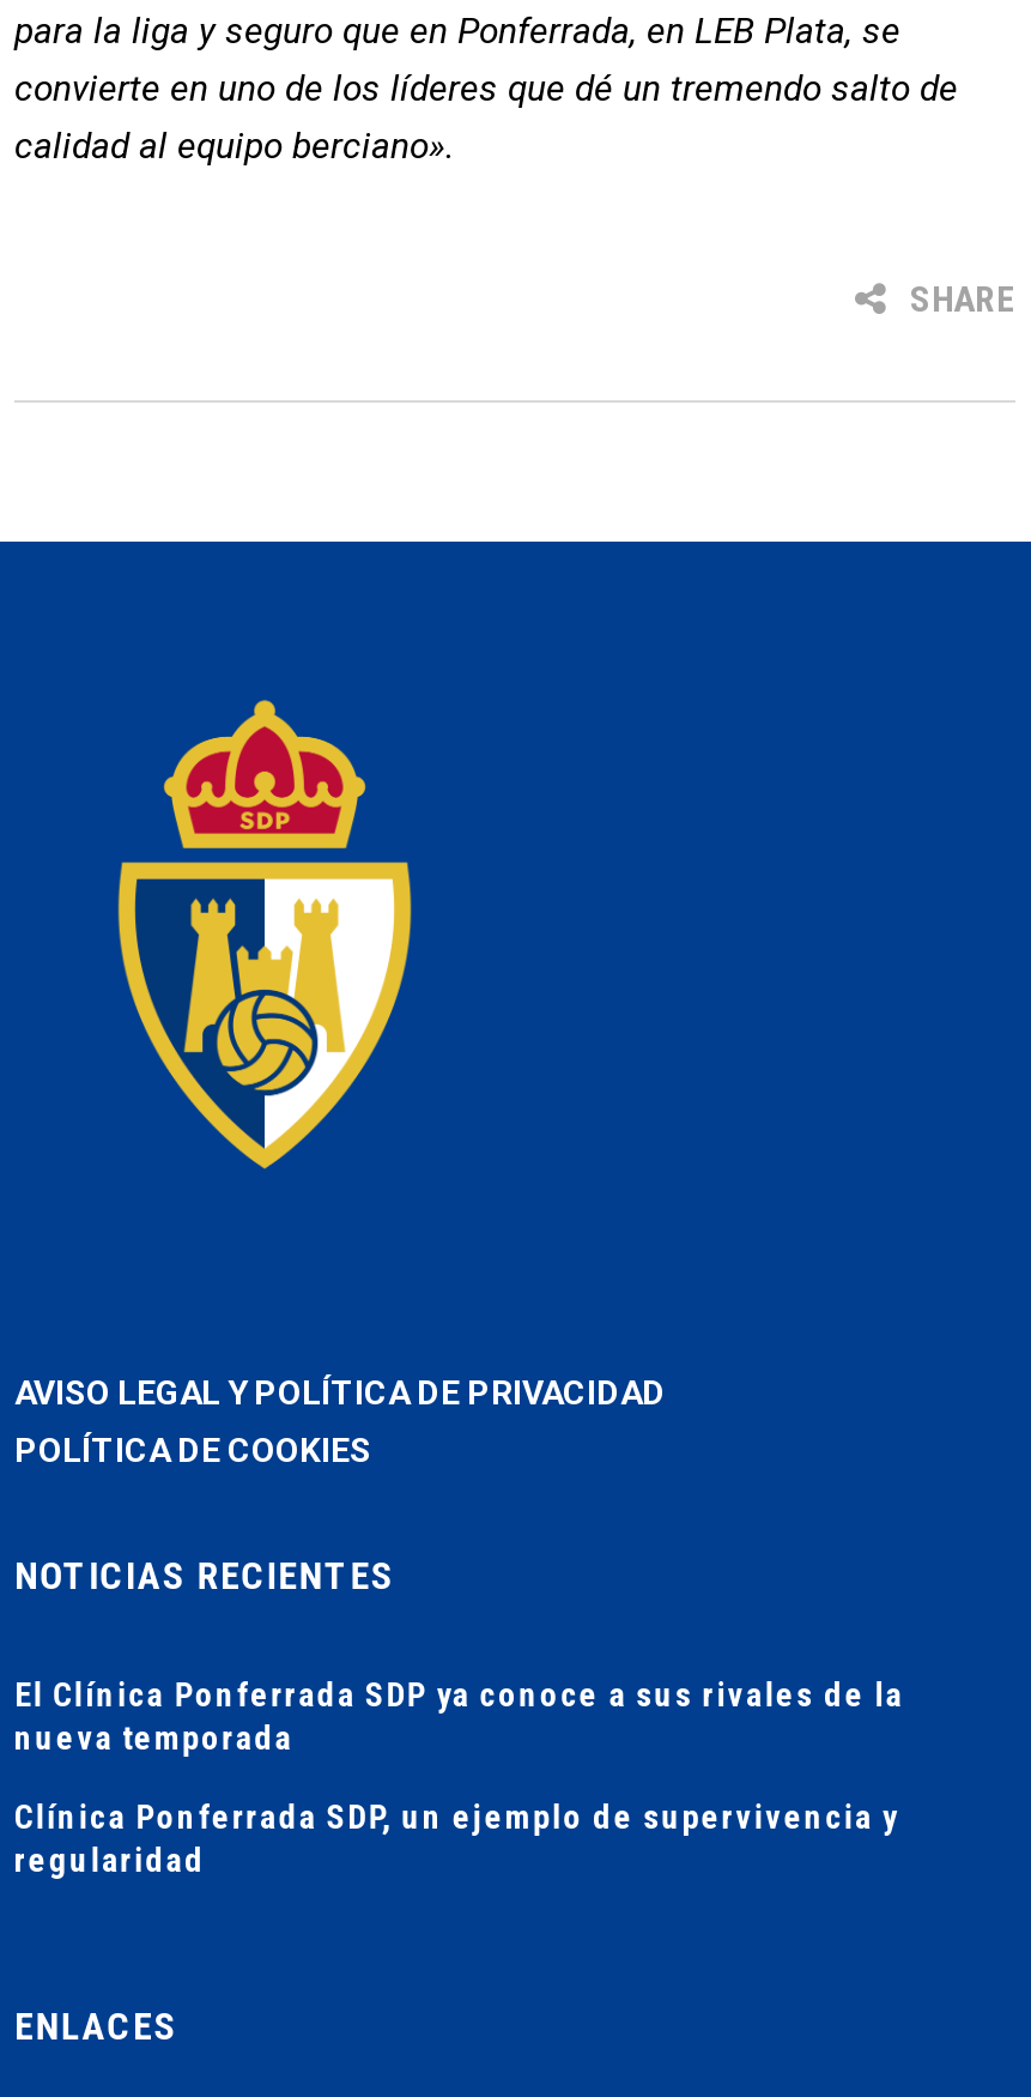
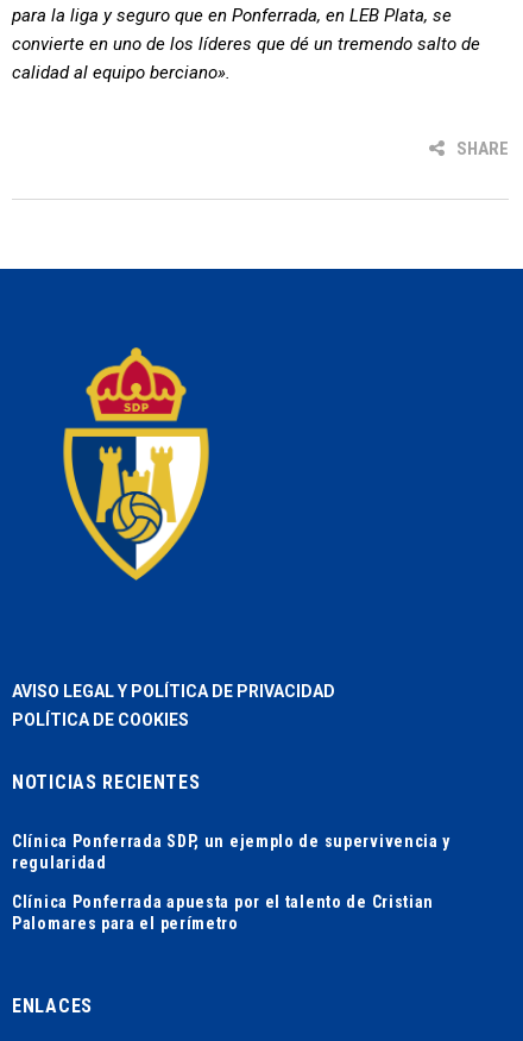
- El Clínica Ponferrada SDP ya conoce a sus rivales de la
- nueva temporada

moved up: Clínica Ponferrada SDP, un ejemplo de supervivencia y | regularidad

+ Clínica Ponferrada apuesta por el talento de Cristian
+ Palomares para el perímetro
